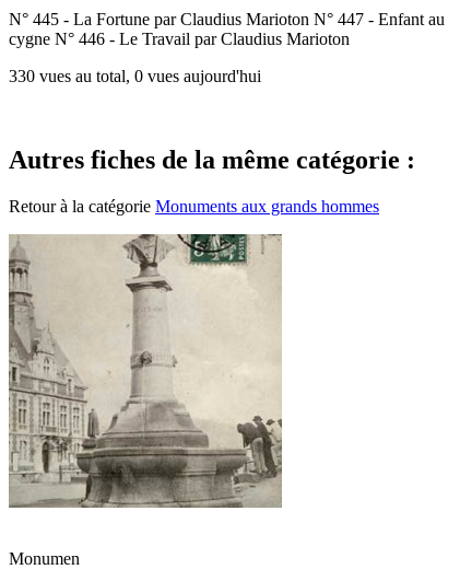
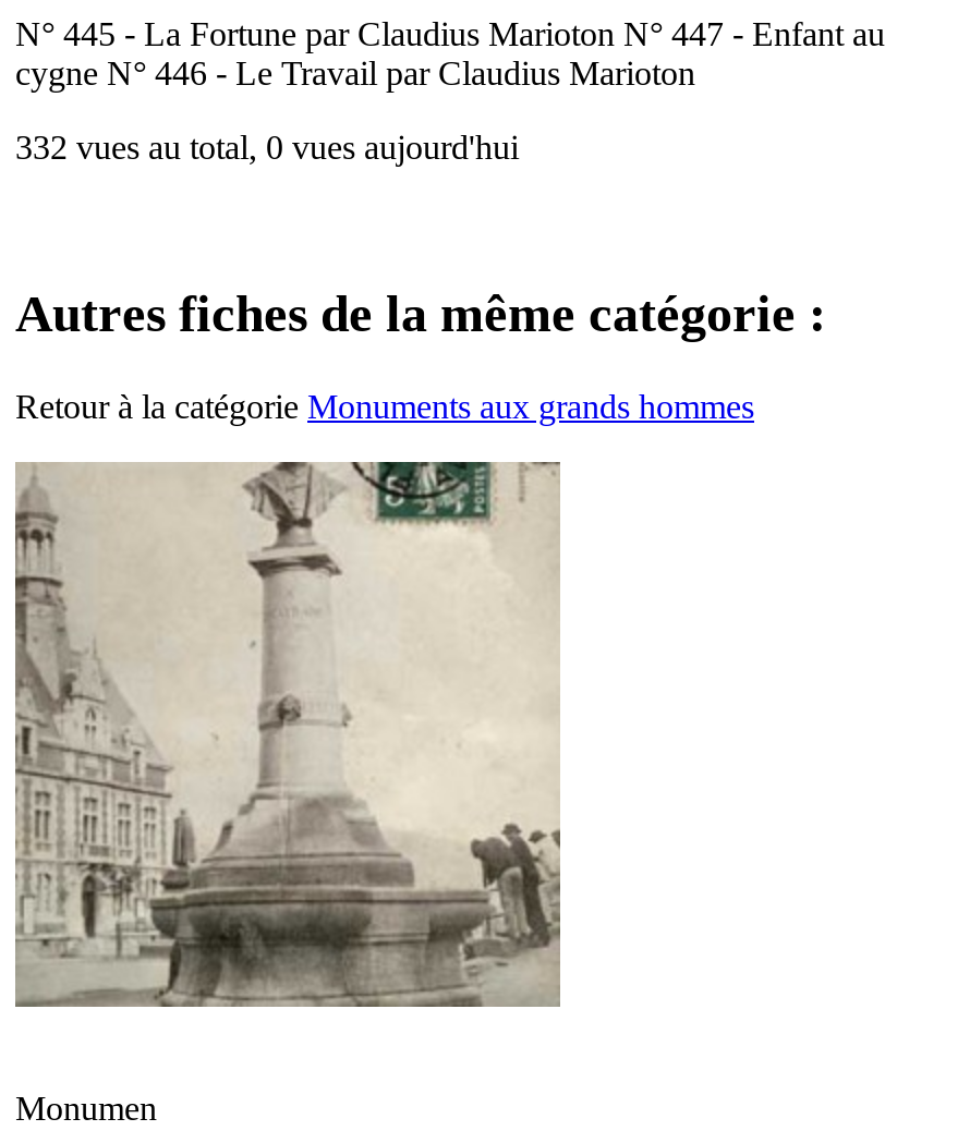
- 330 vues au total, 0 vues aujourd'hui
+ 332 vues au total, 0 vues aujourd'hui
